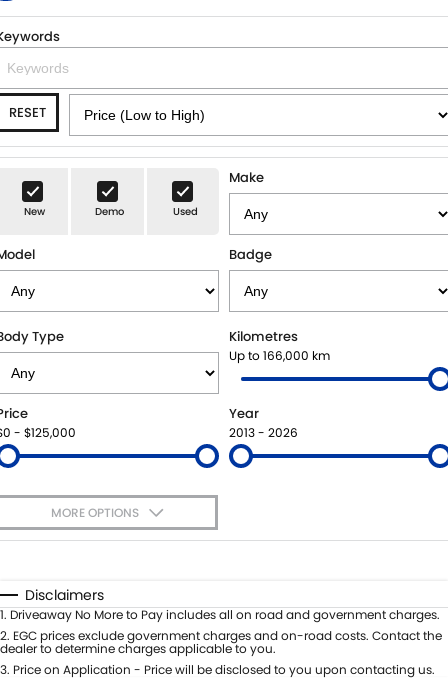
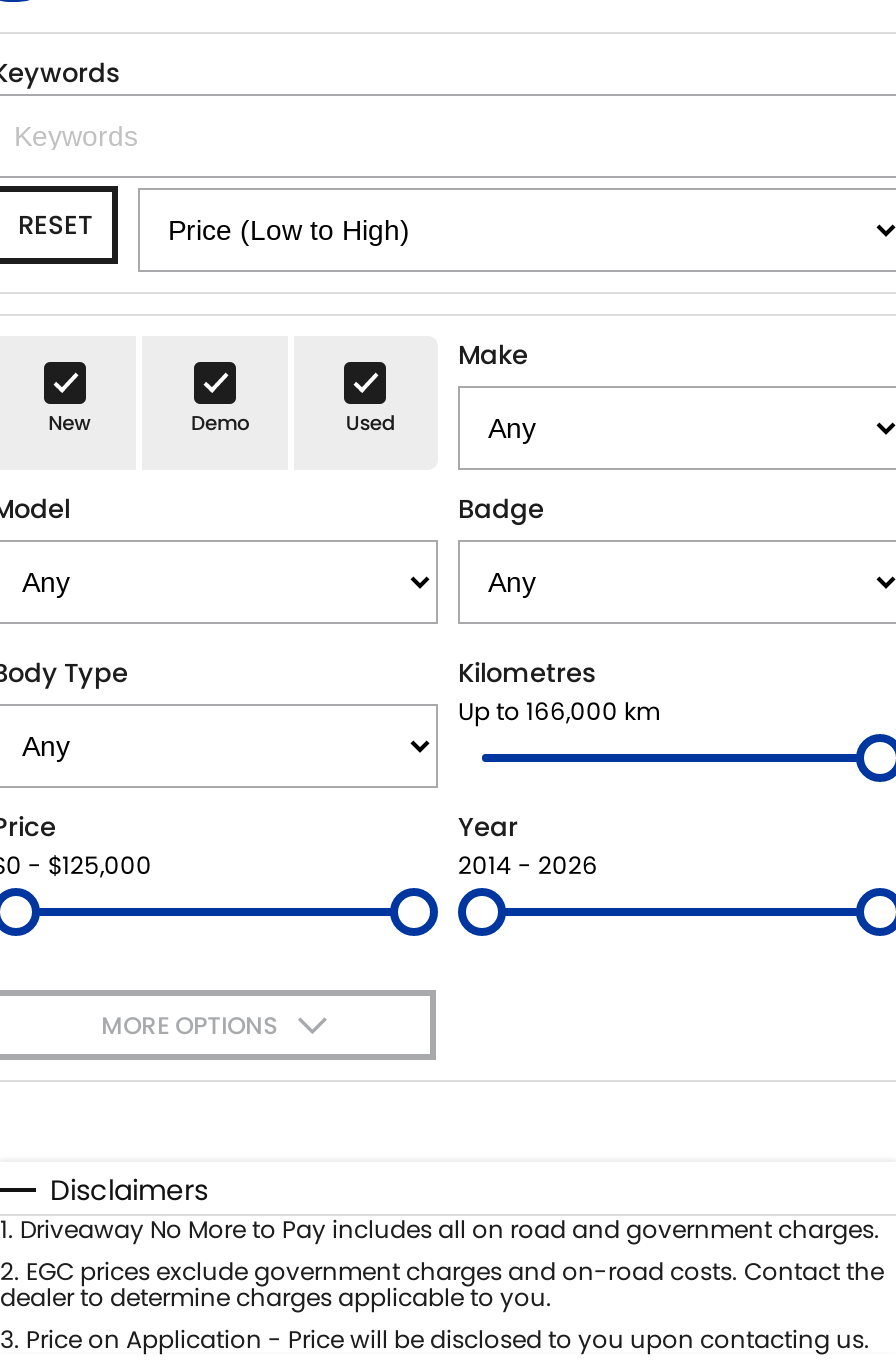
- 2013 - 2026
+ 2014 - 2026
